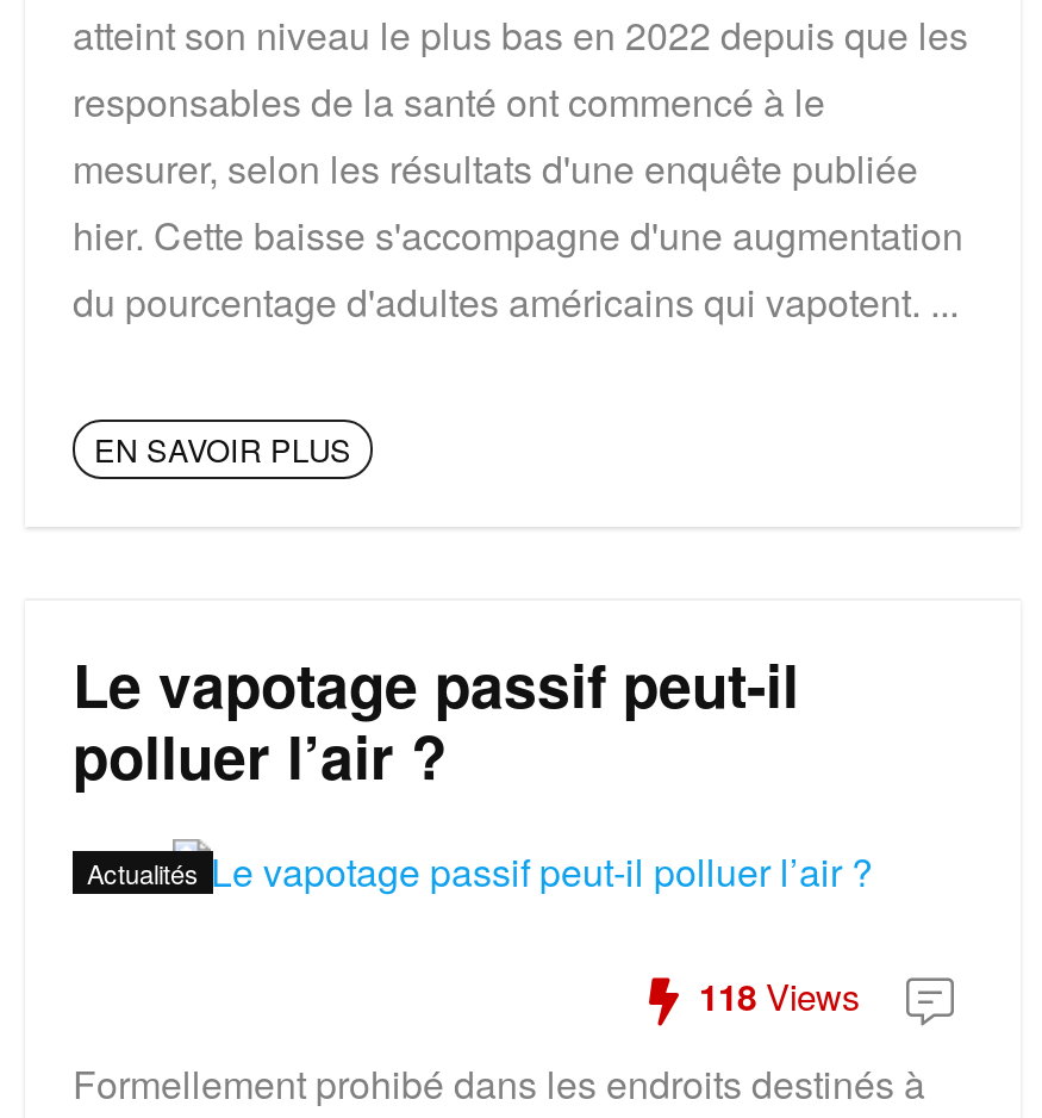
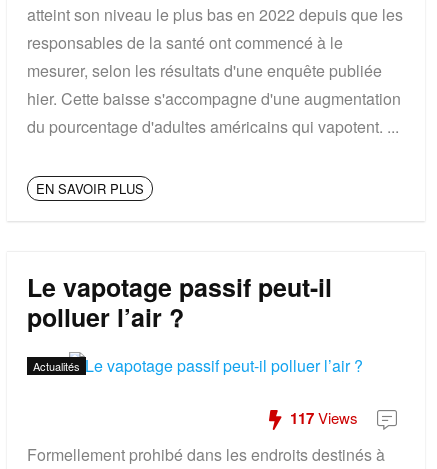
- 118 Views
+ 117 Views
